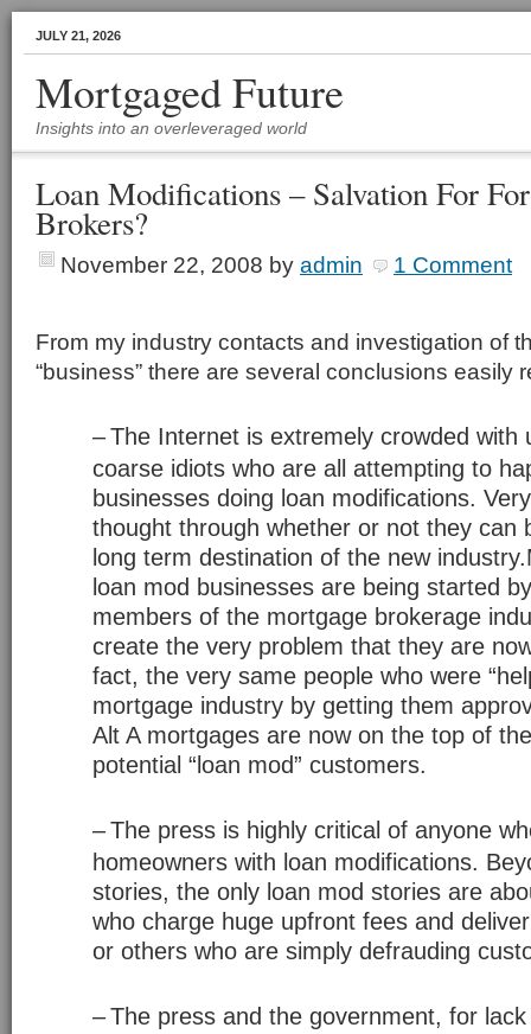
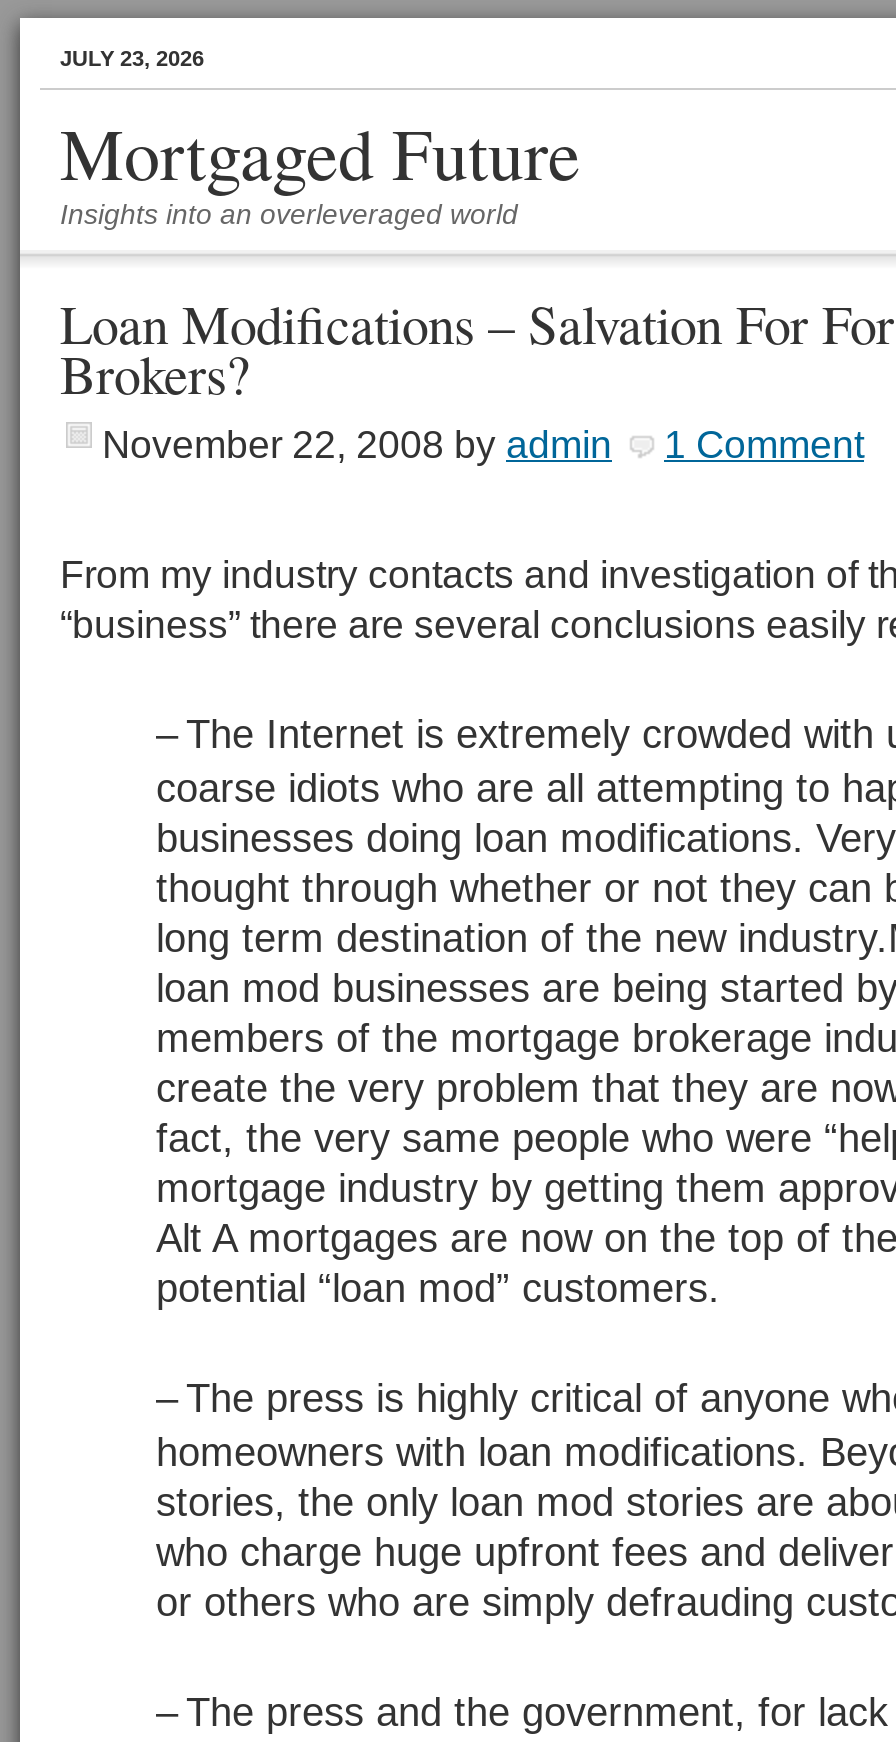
- JULY 21, 2026
+ JULY 23, 2026
